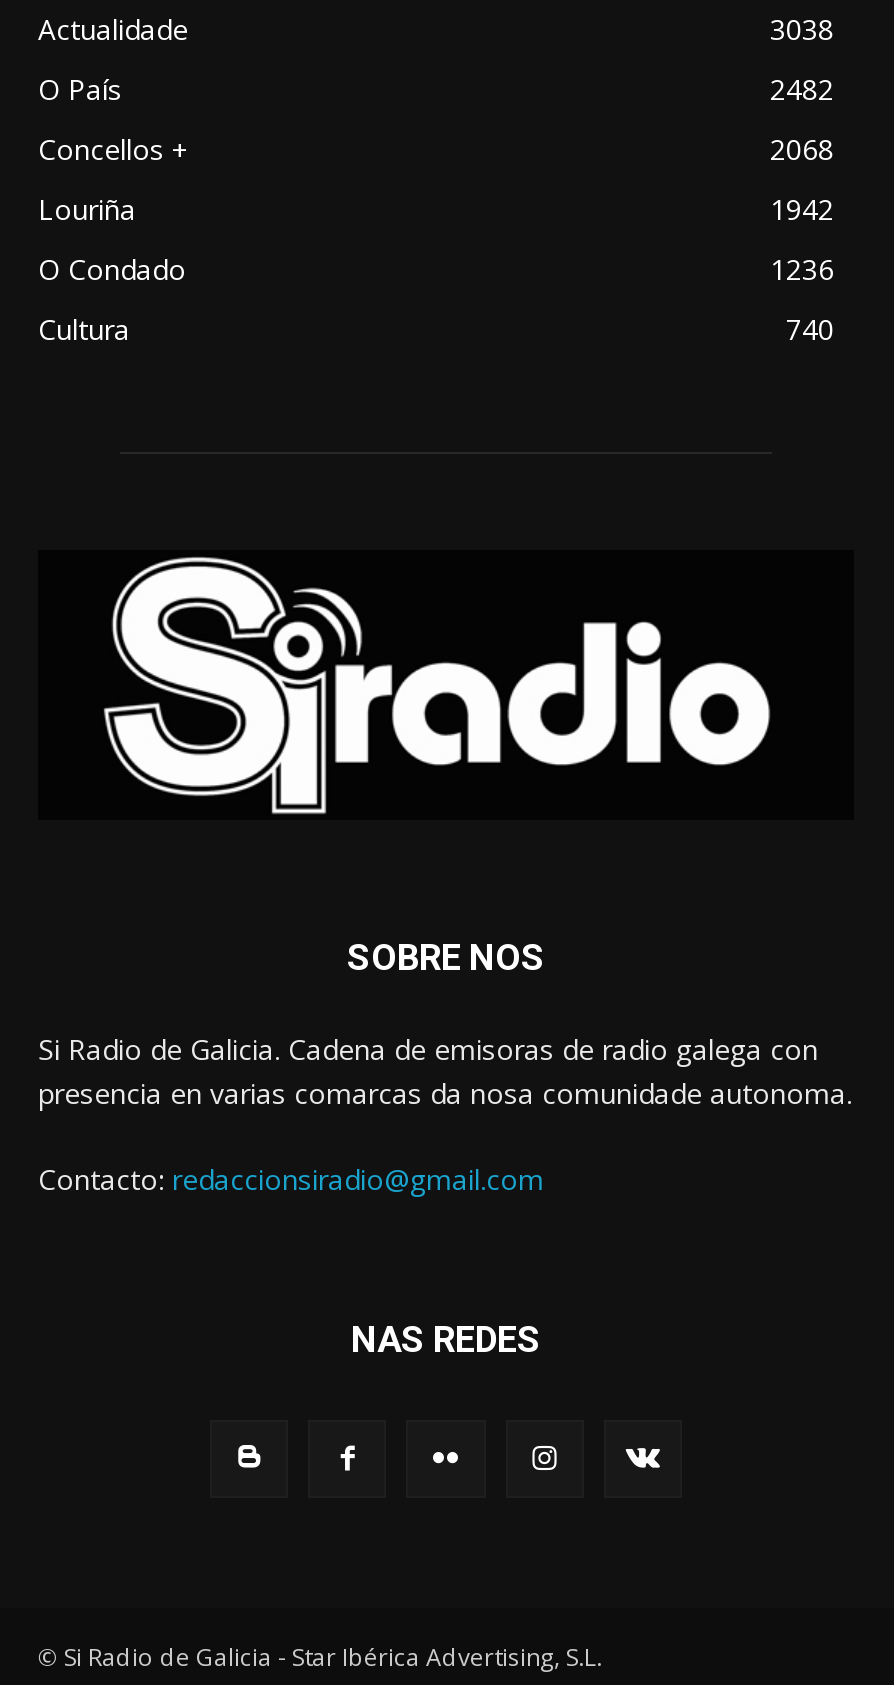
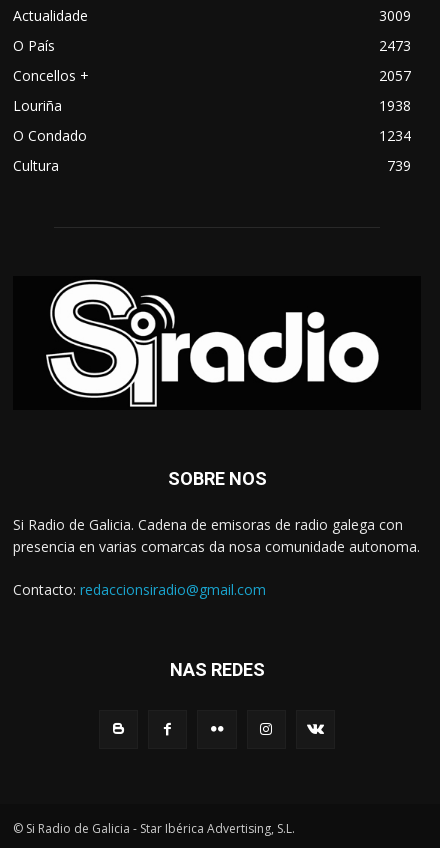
- 3038
+ 3009

- 2482
+ 2473

- 2068
+ 2057

- 1942
+ 1938

- 1236
+ 1234

- 740
+ 739
